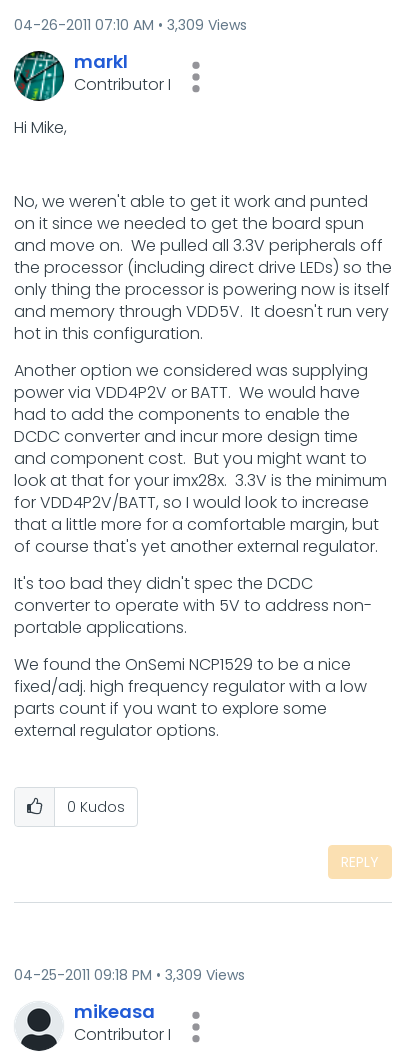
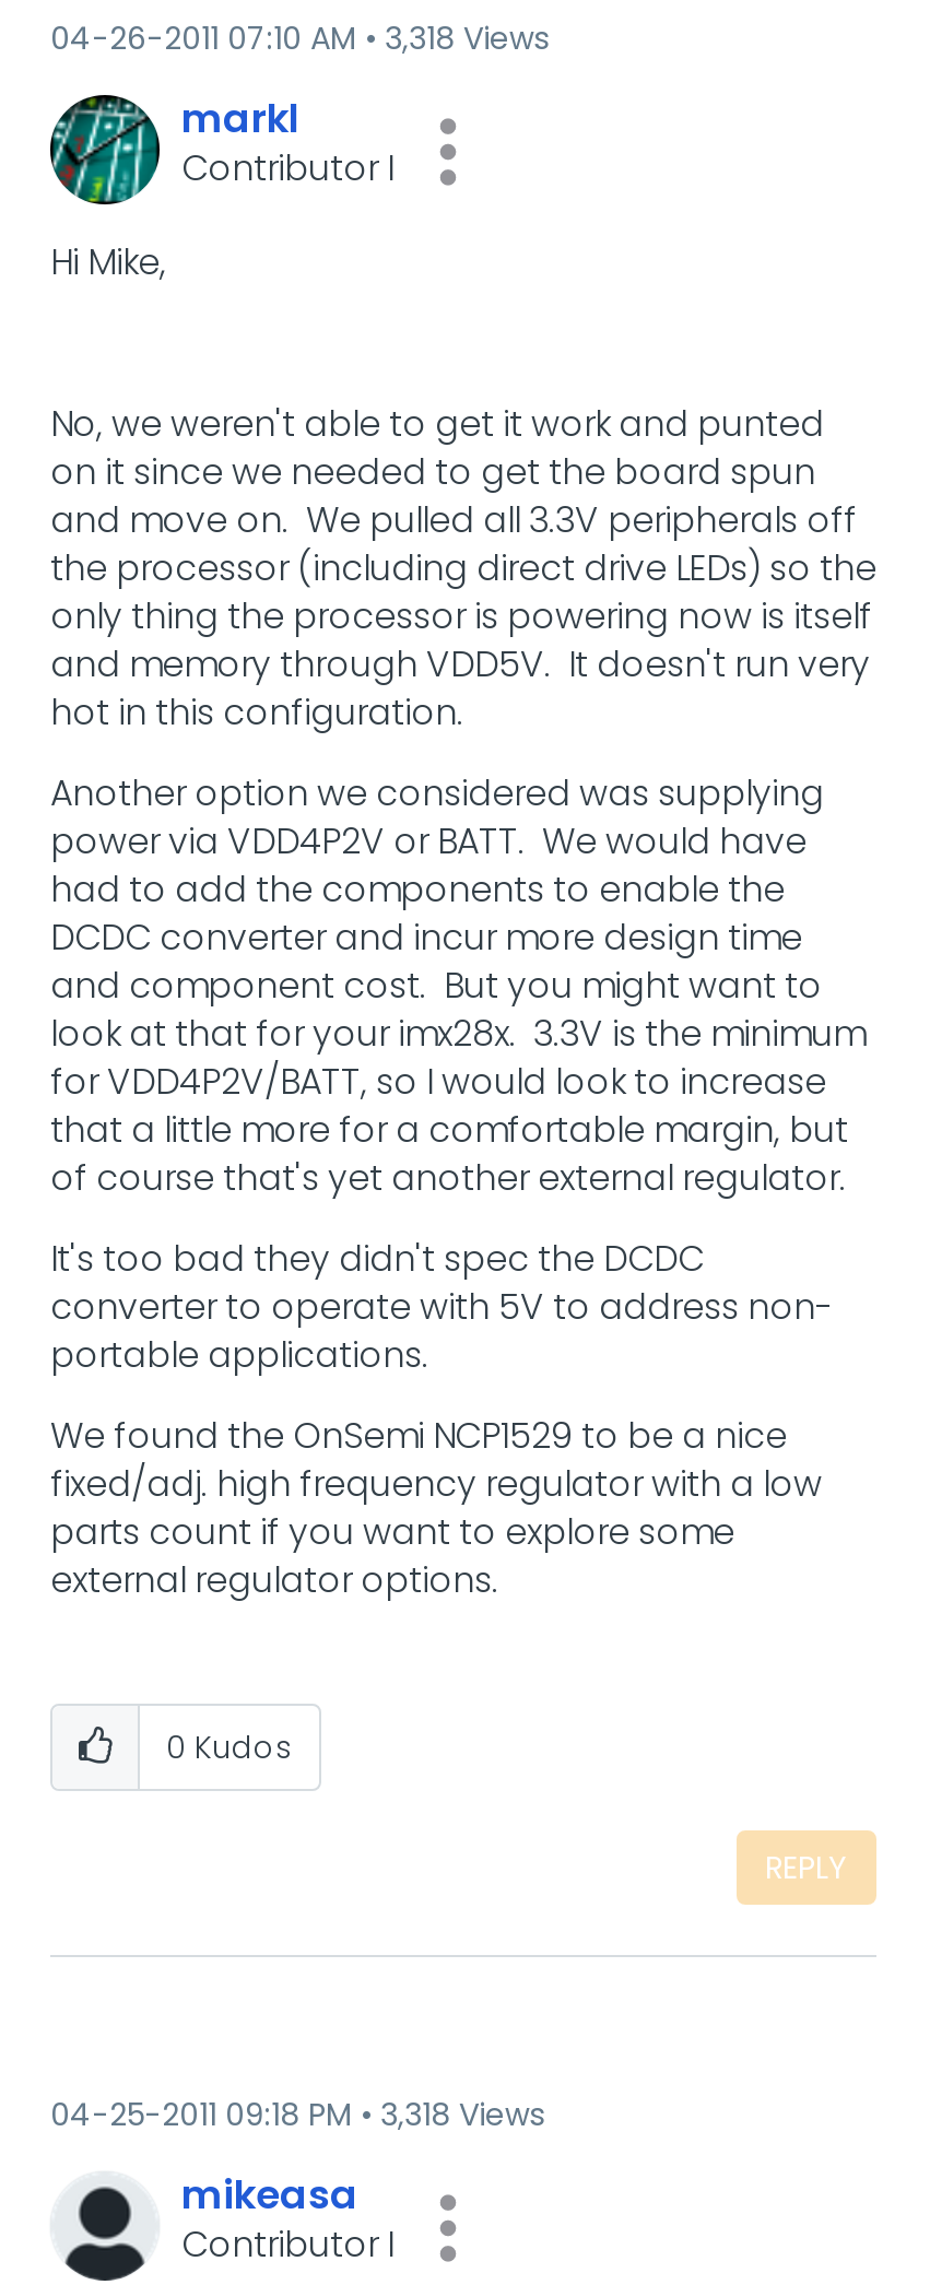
- 04-26-2011 07:10 AM 3,309 Views
+ 04-26-2011 07:10 AM 3,318 Views

- 04-25-2011 09:18 PM 3,309 Views
+ 04-25-2011 09:18 PM 3,318 Views
